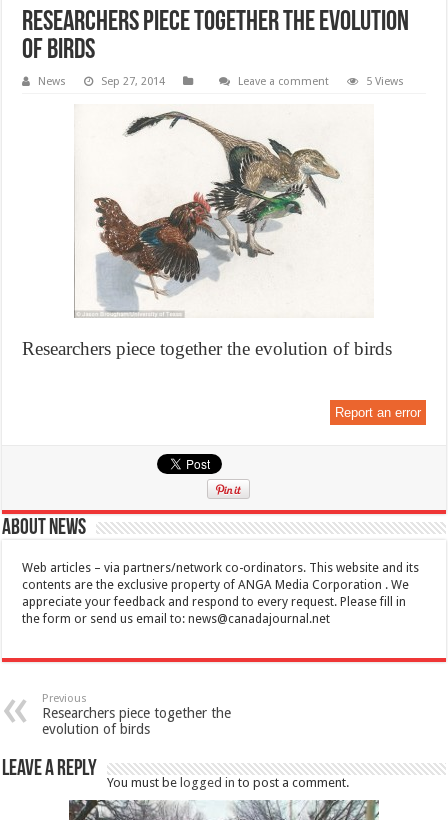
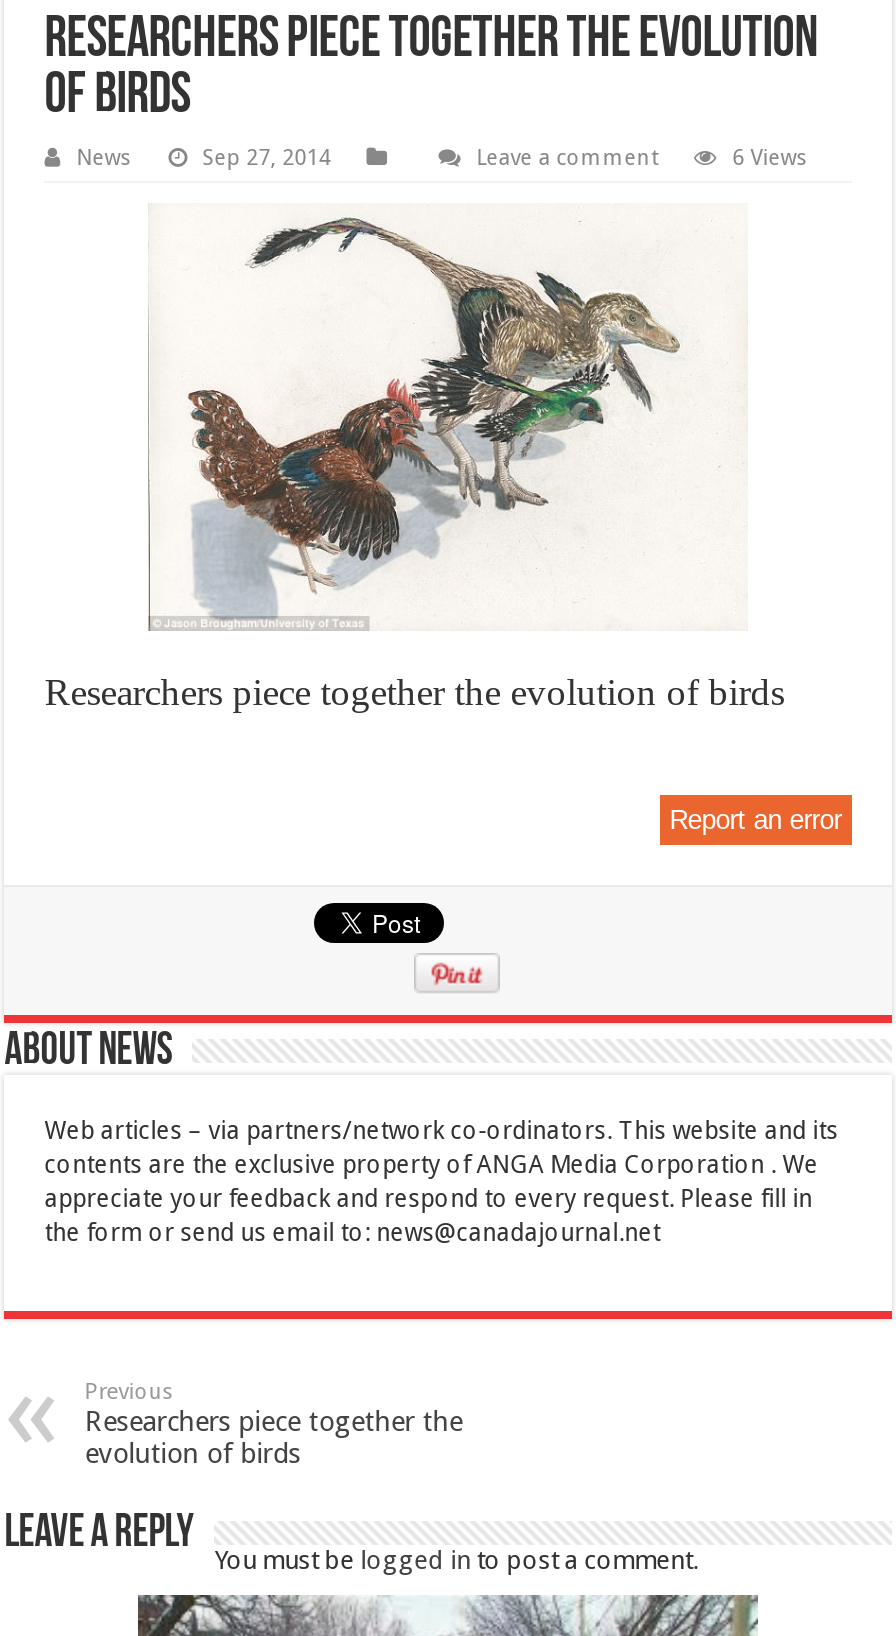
- 5 Views
+ 6 Views
